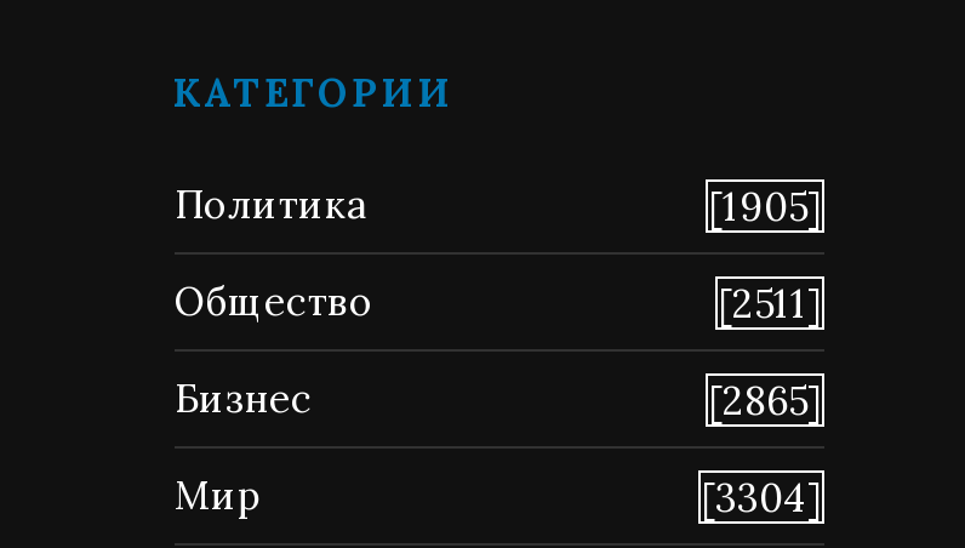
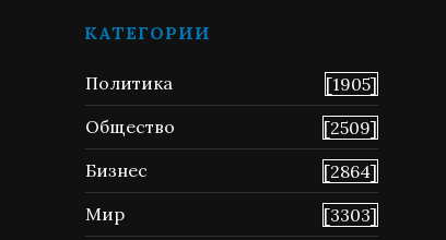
- [2511]
+ [2509]

- [2865]
+ [2864]

- [3304]
+ [3303]
